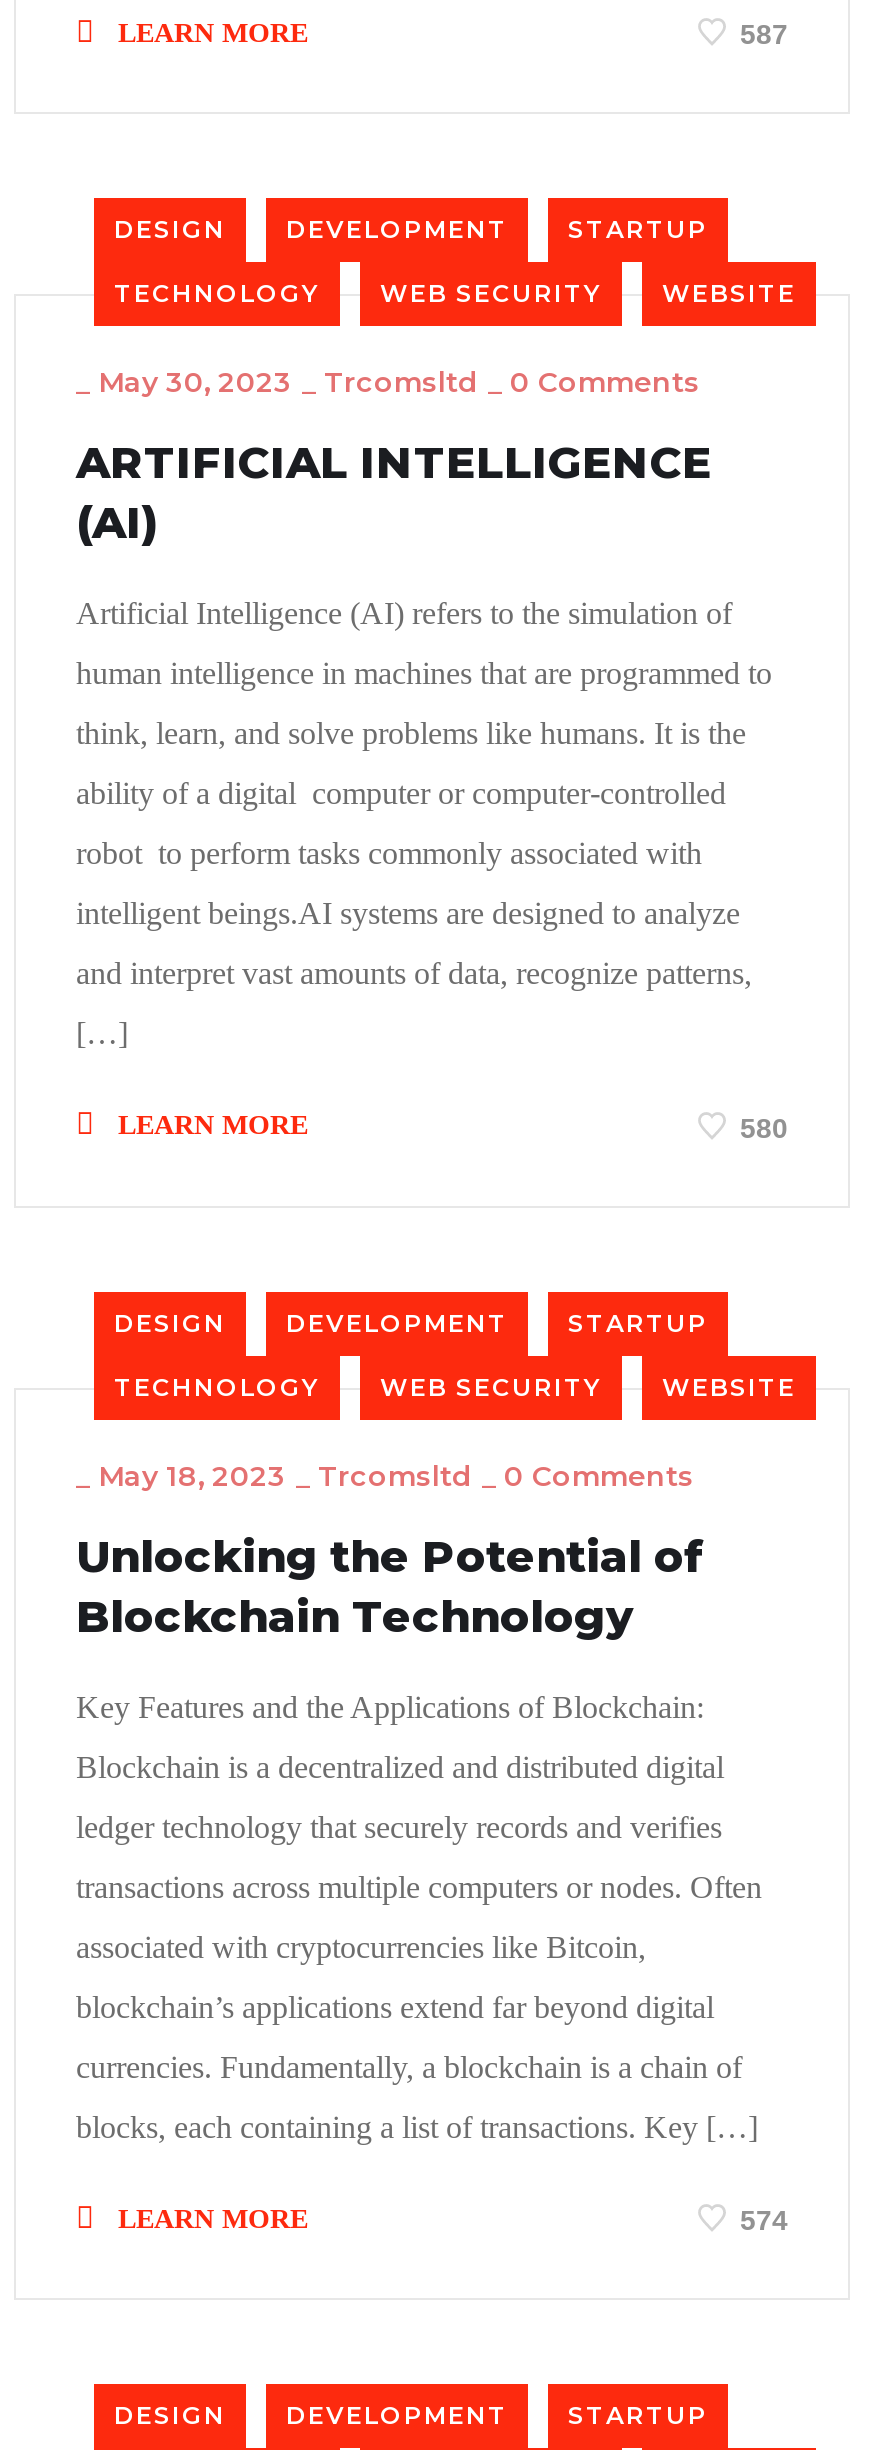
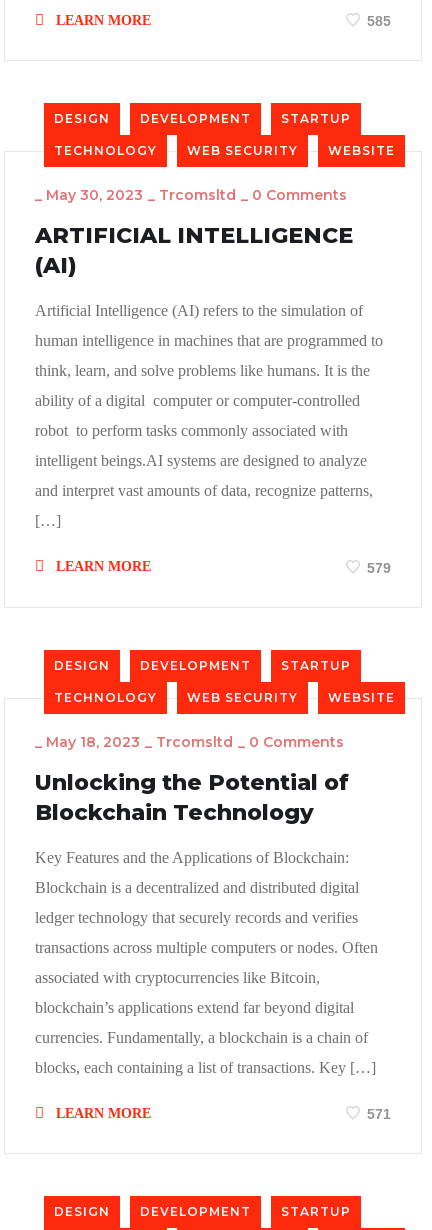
- 587
+ 585

- 580
+ 579

- 574
+ 571
